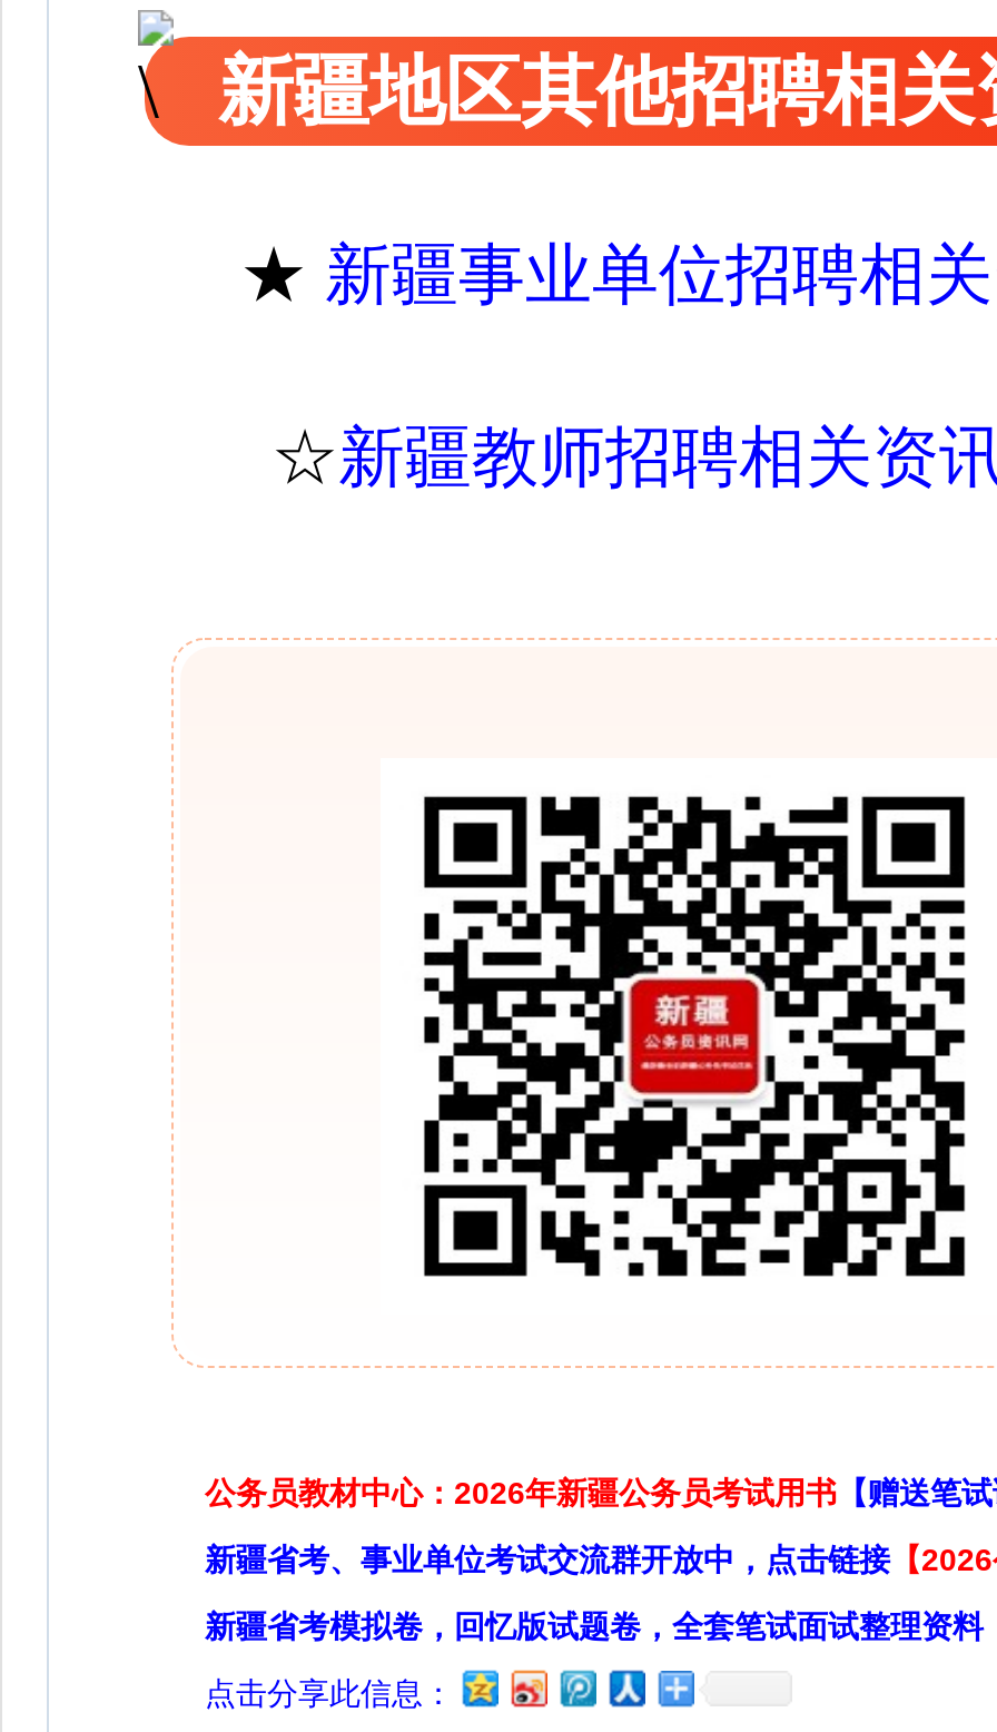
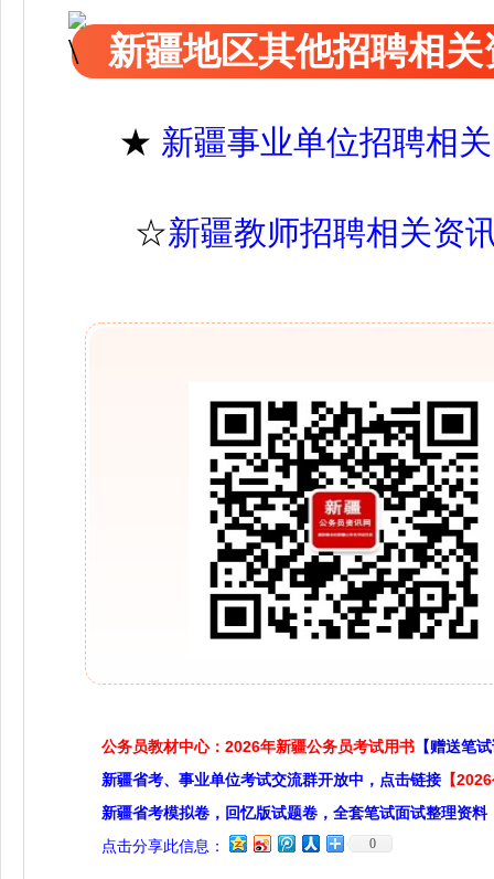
+ 0
